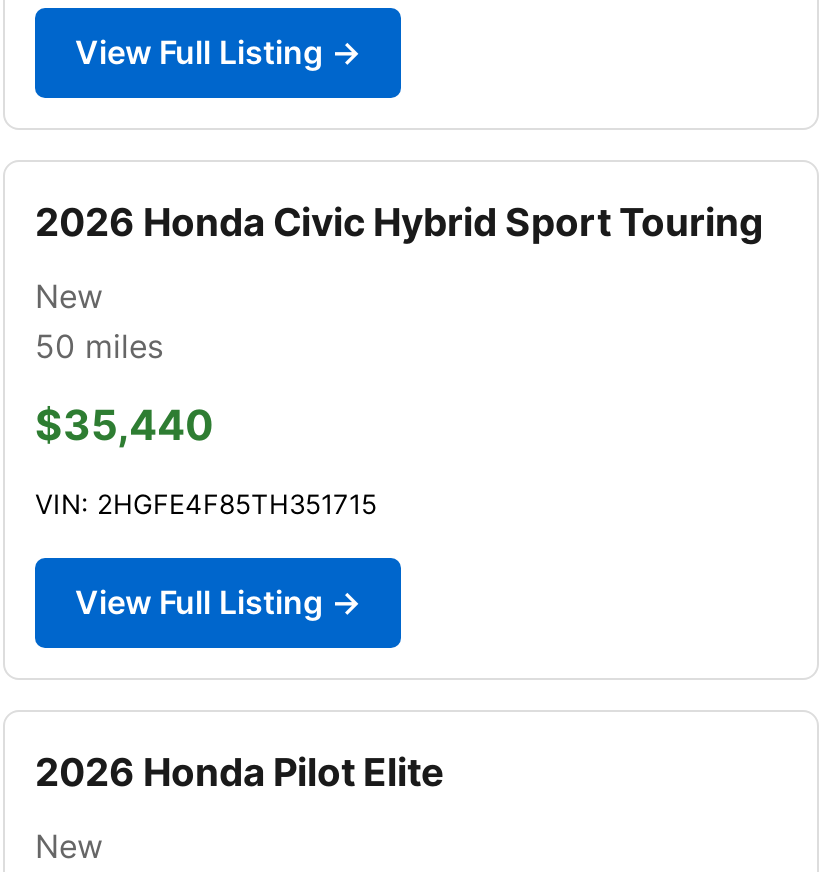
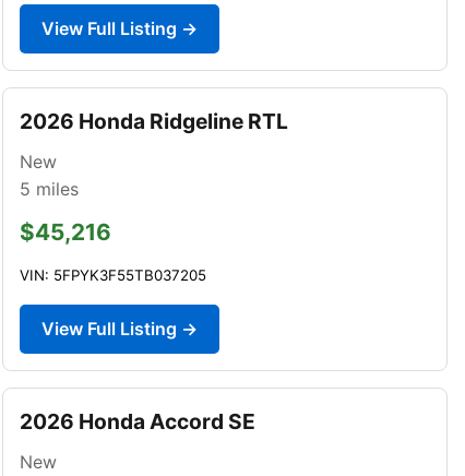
- 2026 Honda Civic Hybrid Sport Touring
+ 2026 Honda Ridgeline RTL

- 50 miles
+ 5 miles

- $35,440
+ $45,216

- VIN: 2HGFE4F85TH351715
+ VIN: 5FPYK3F55TB037205

- 2026 Honda Pilot Elite
+ 2026 Honda Accord SE
